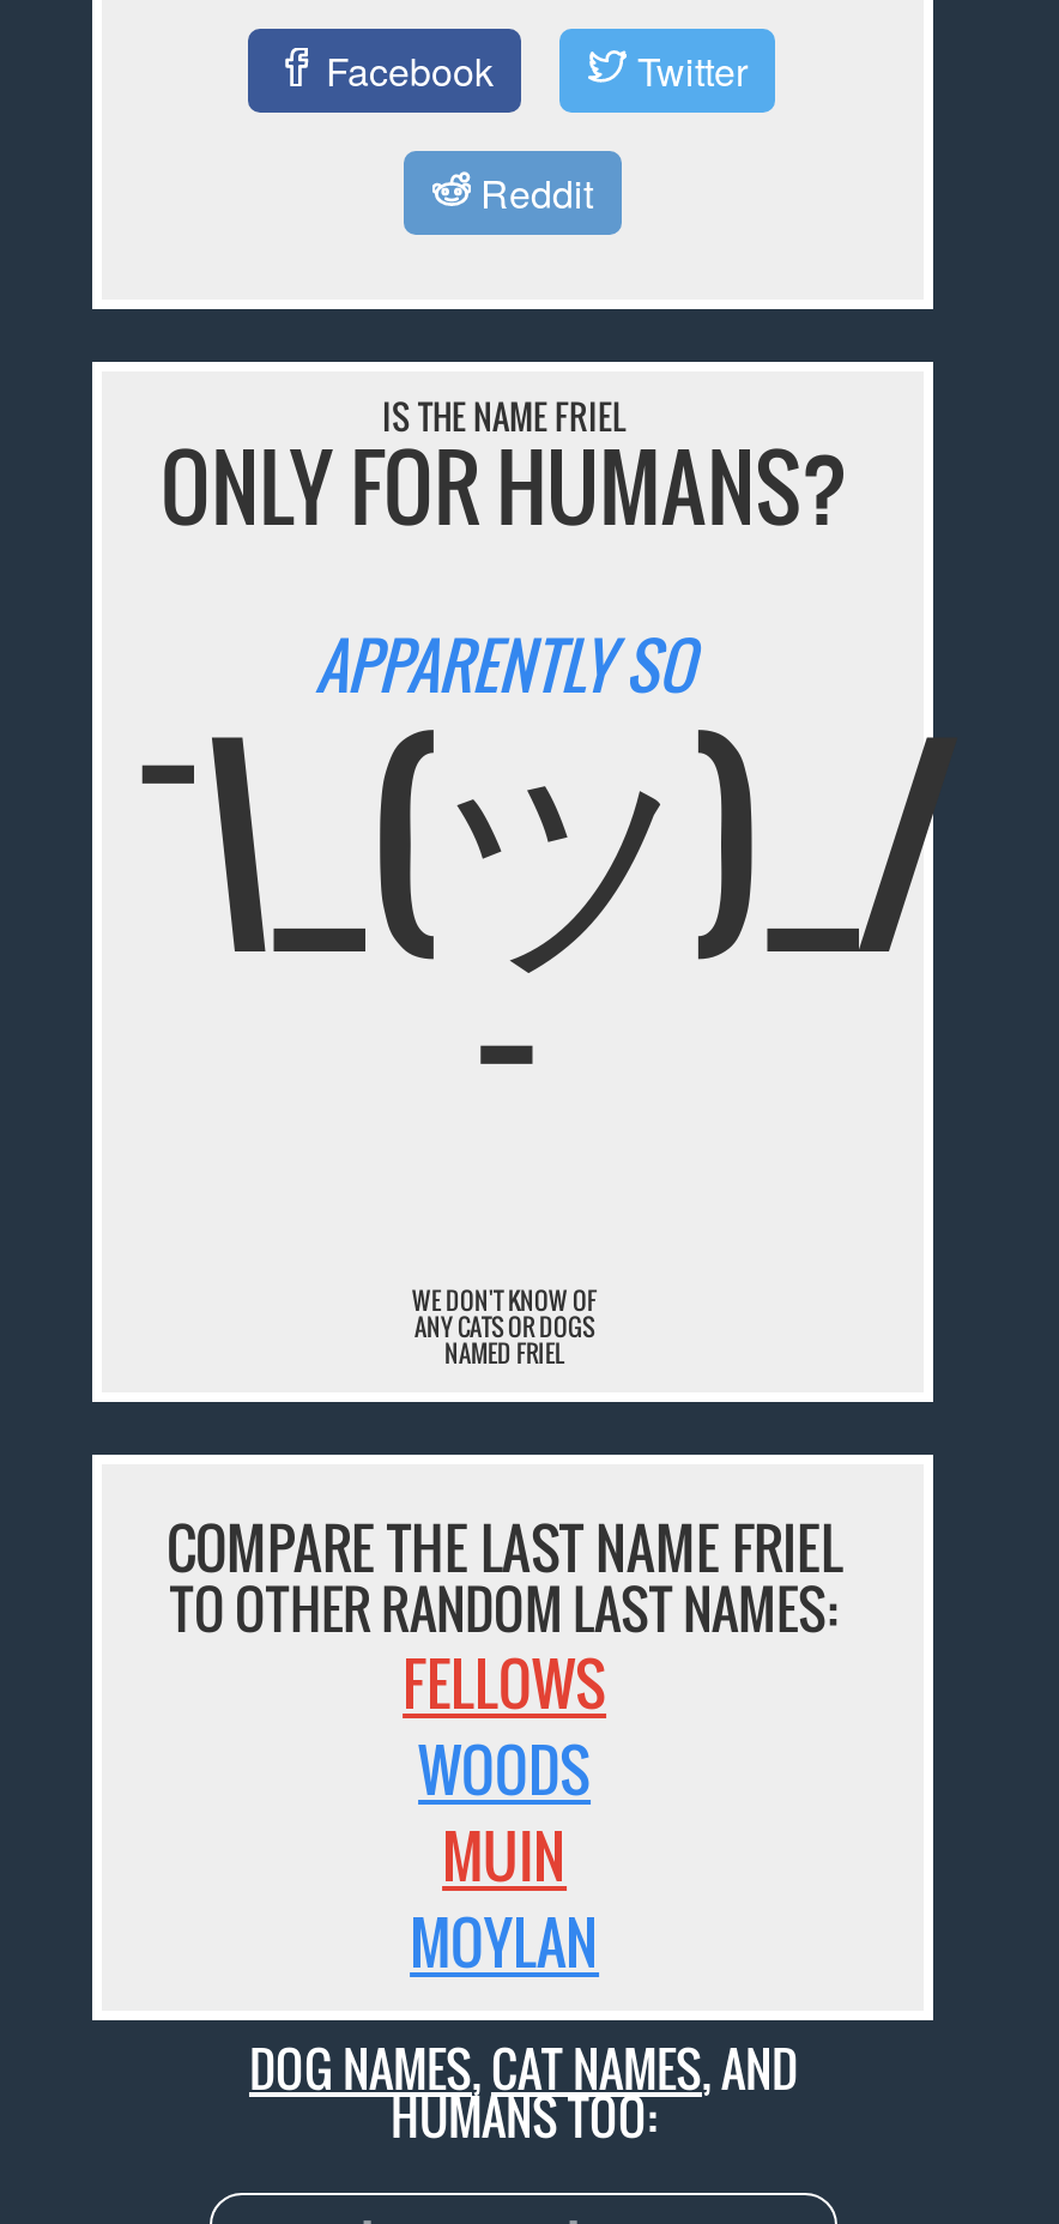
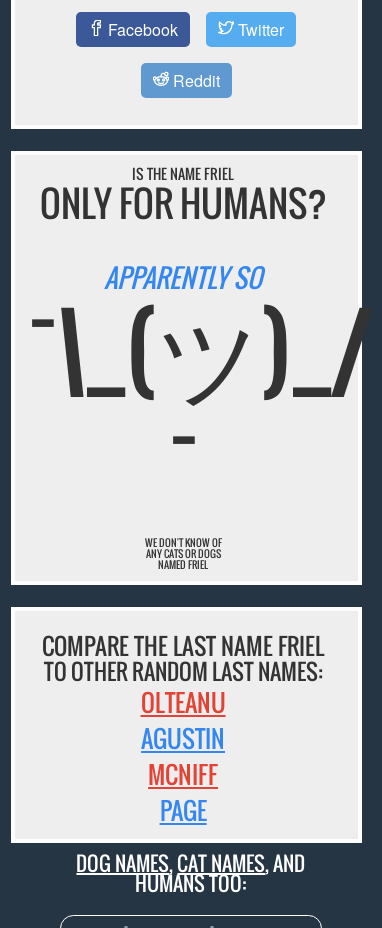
- FELLOWS
- WOODS
- MUIN
- MOYLAN
+ OLTEANU
+ AGUSTIN
+ MCNIFF
+ PAGE
